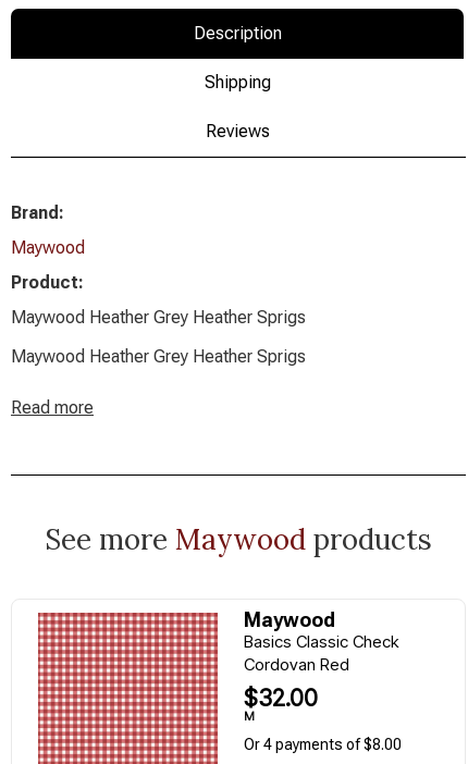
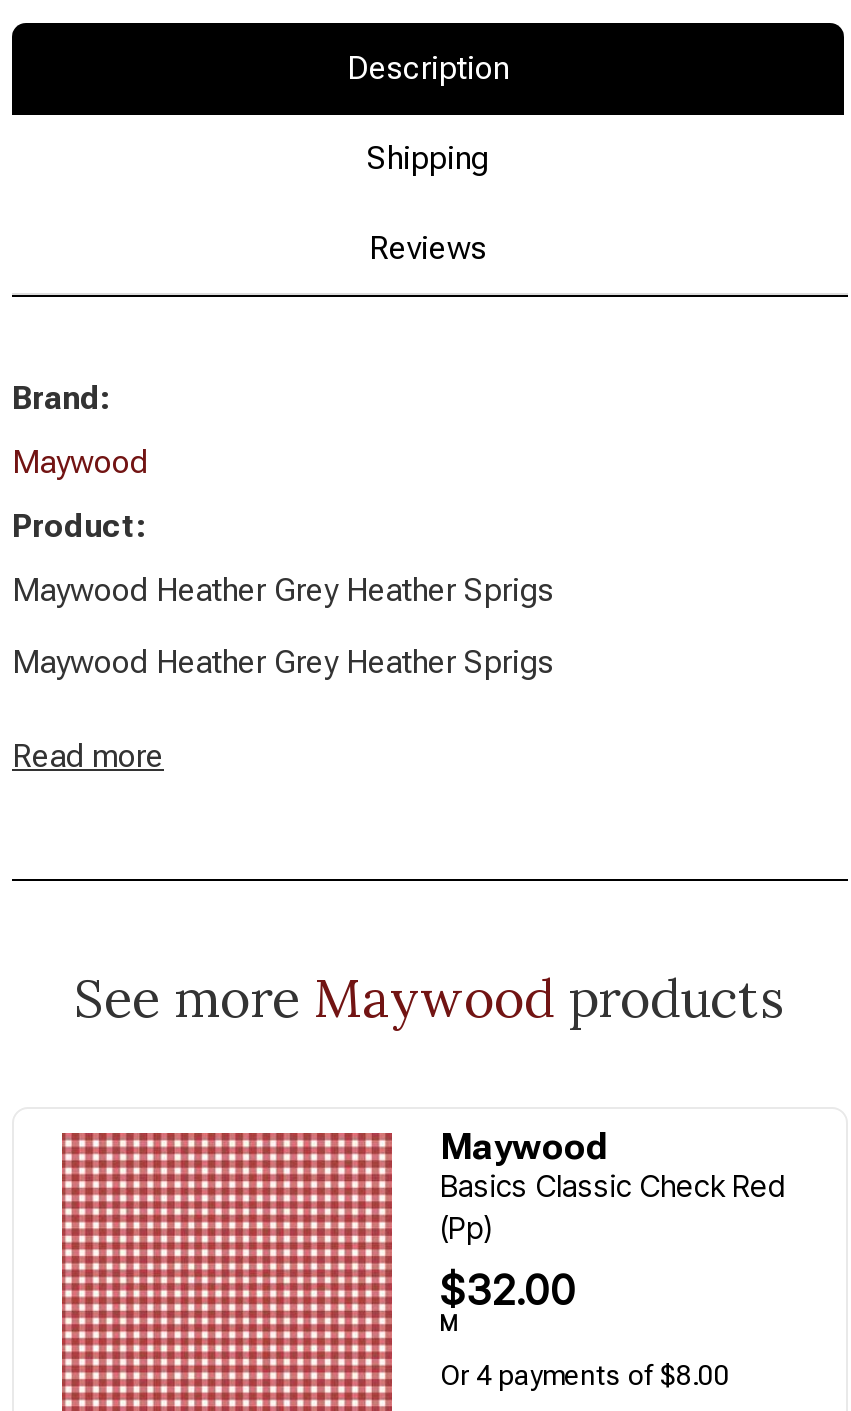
- Basics Classic Check
- Cordovan Red
+ Basics Classic Check Red
+ (Pp)
